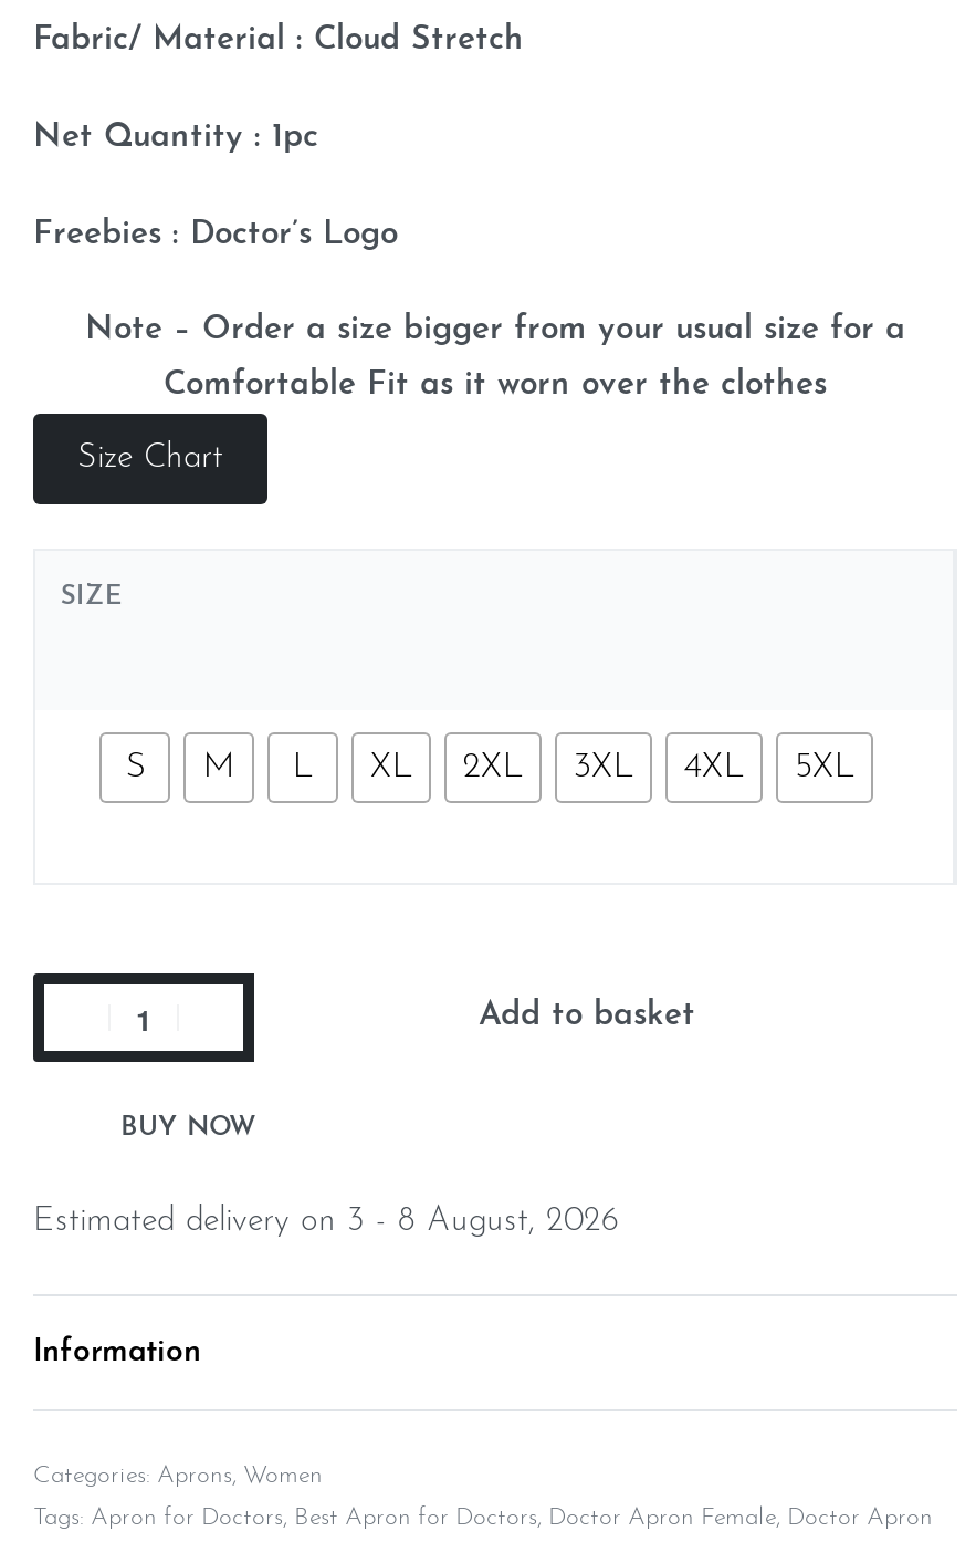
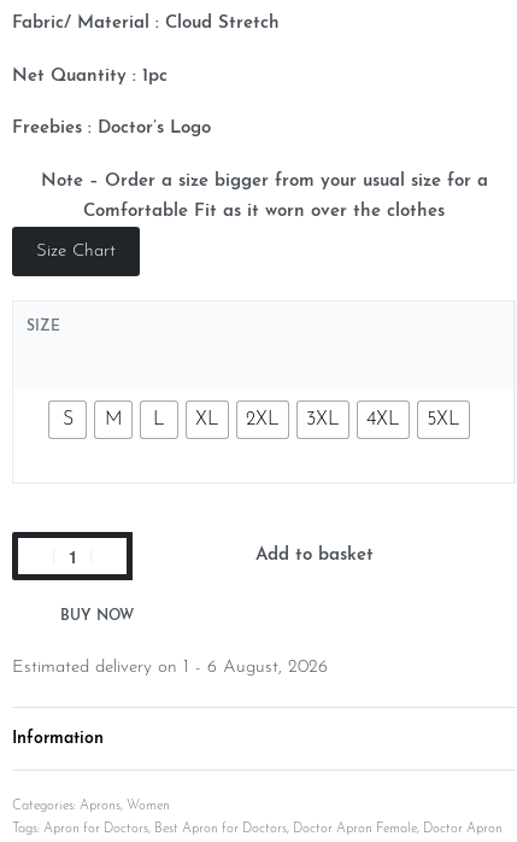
- Estimated delivery on 3 - 8 August, 2026
+ Estimated delivery on 1 - 6 August, 2026
